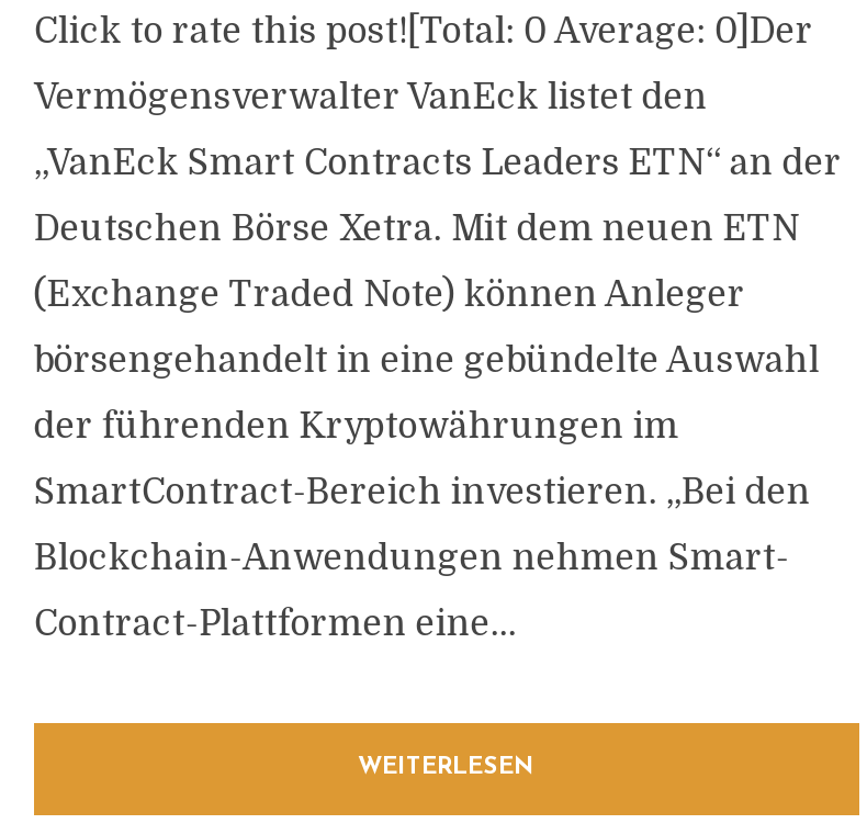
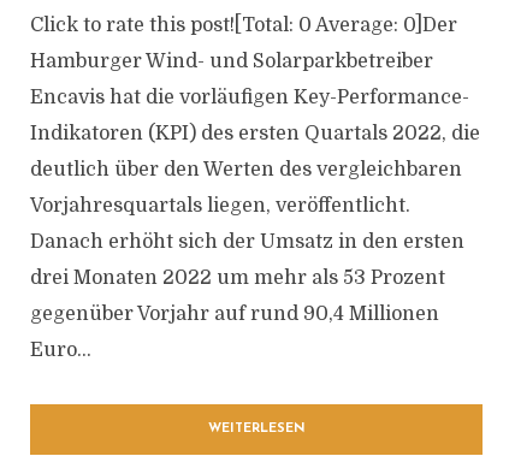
- Vermögensverwalter VanEck listet den
+ Hamburger Wind- und Solarparkbetreiber

- „VanEck Smart Contracts Leaders ETN“ an der
+ Encavis hat die vorläufigen Key-Performance-

- Deutschen Börse Xetra. Mit dem neuen ETN
+ Indikatoren (KPI) des ersten Quartals 2022, die

- (Exchange Traded Note) können Anleger
+ deutlich über den Werten des vergleichbaren

- börsengehandelt in eine gebündelte Auswahl
+ Vorjahresquartals liegen, veröffentlicht.

- der führenden Kryptowährungen im
+ Danach erhöht sich der Umsatz in den ersten

- SmartContract-Bereich investieren. „Bei den
+ drei Monaten 2022 um mehr als 53 Prozent

- Blockchain-Anwendungen nehmen Smart-
+ gegenüber Vorjahr auf rund 90,4 Millionen

- Contract-Plattformen eine...
+ Euro...
